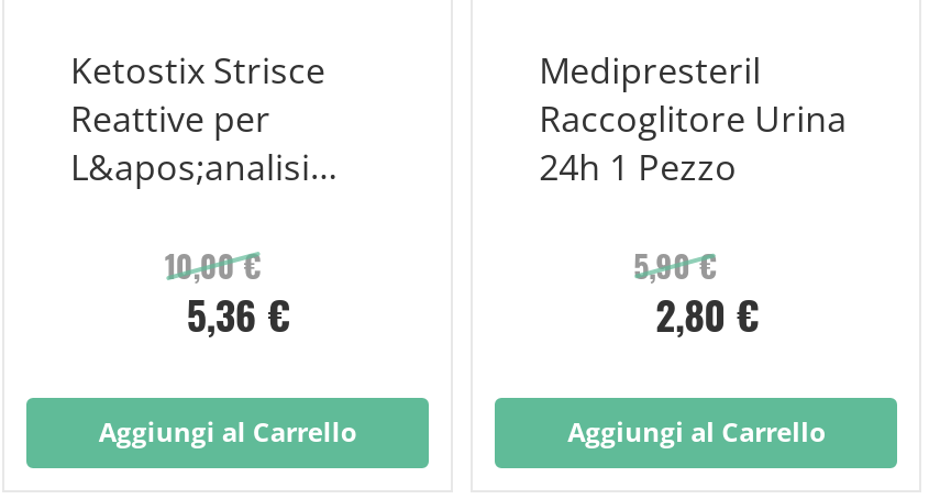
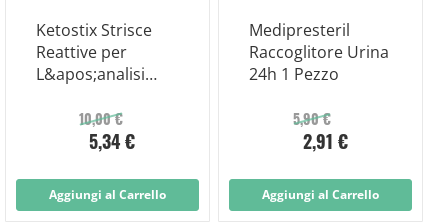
- 5,36 €
+ 5,34 €

- 2,80 €
+ 2,91 €
